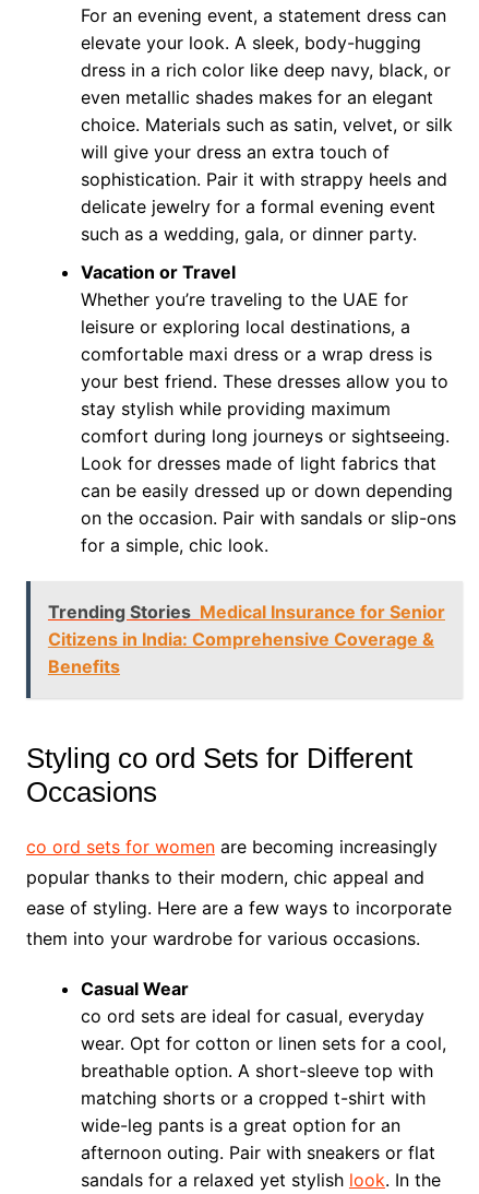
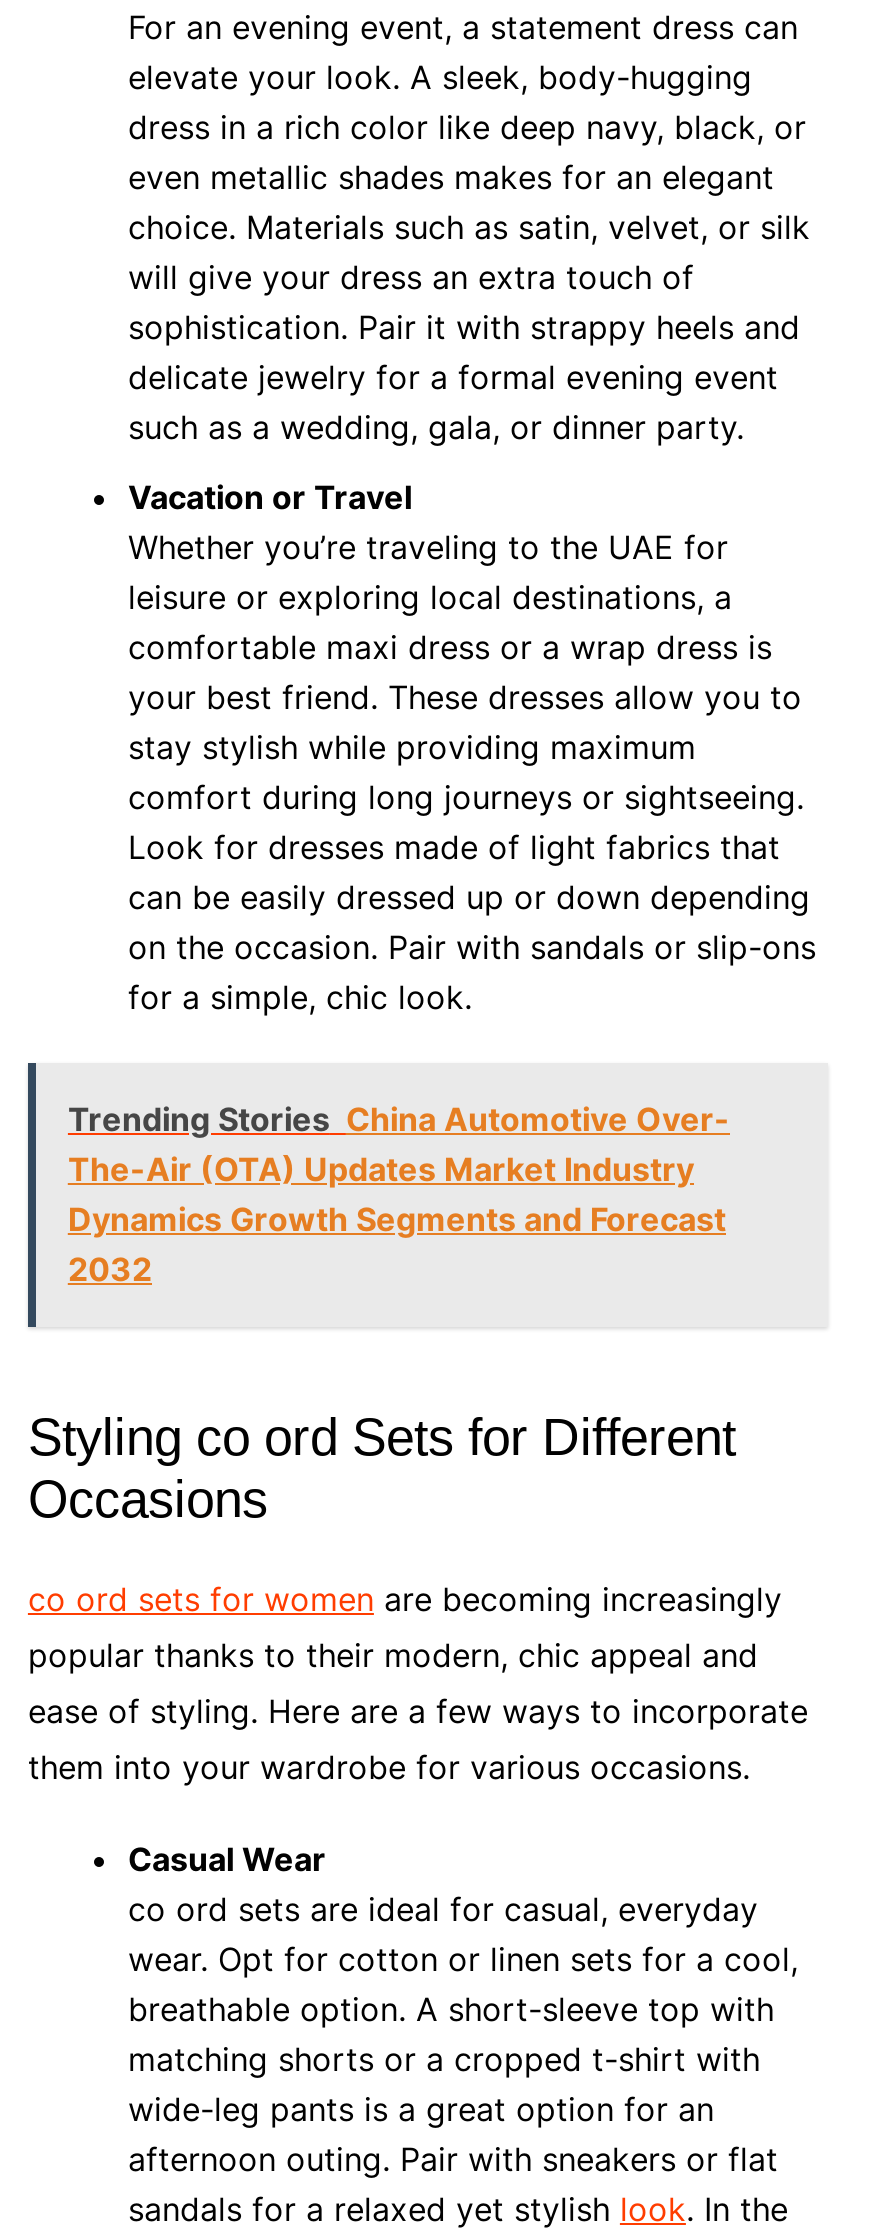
- Trending Stories Medical Insurance for Senior
- Citizens in India: Comprehensive Coverage &
- Benefits
+ Trending Stories China Automotive Over-
+ The-Air (OTA) Updates Market Industry
+ Dynamics Growth Segments and Forecast
+ 2032
